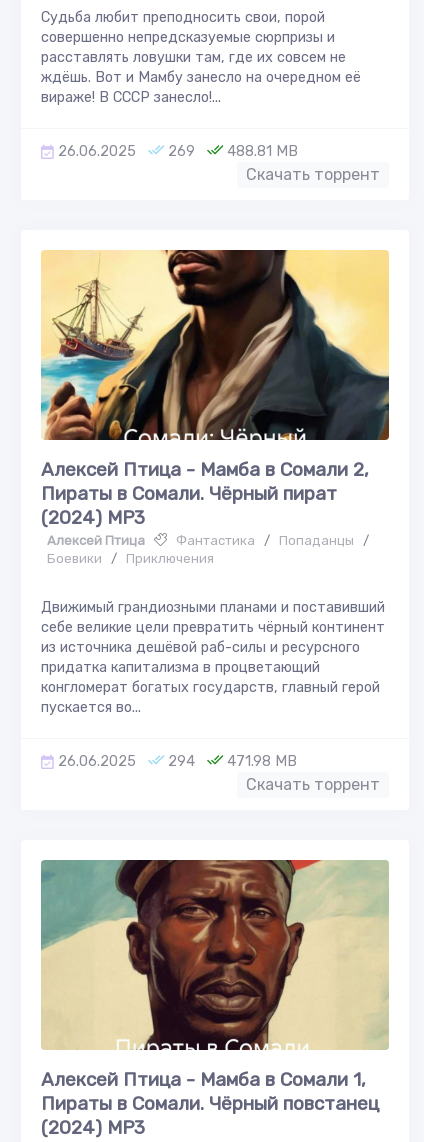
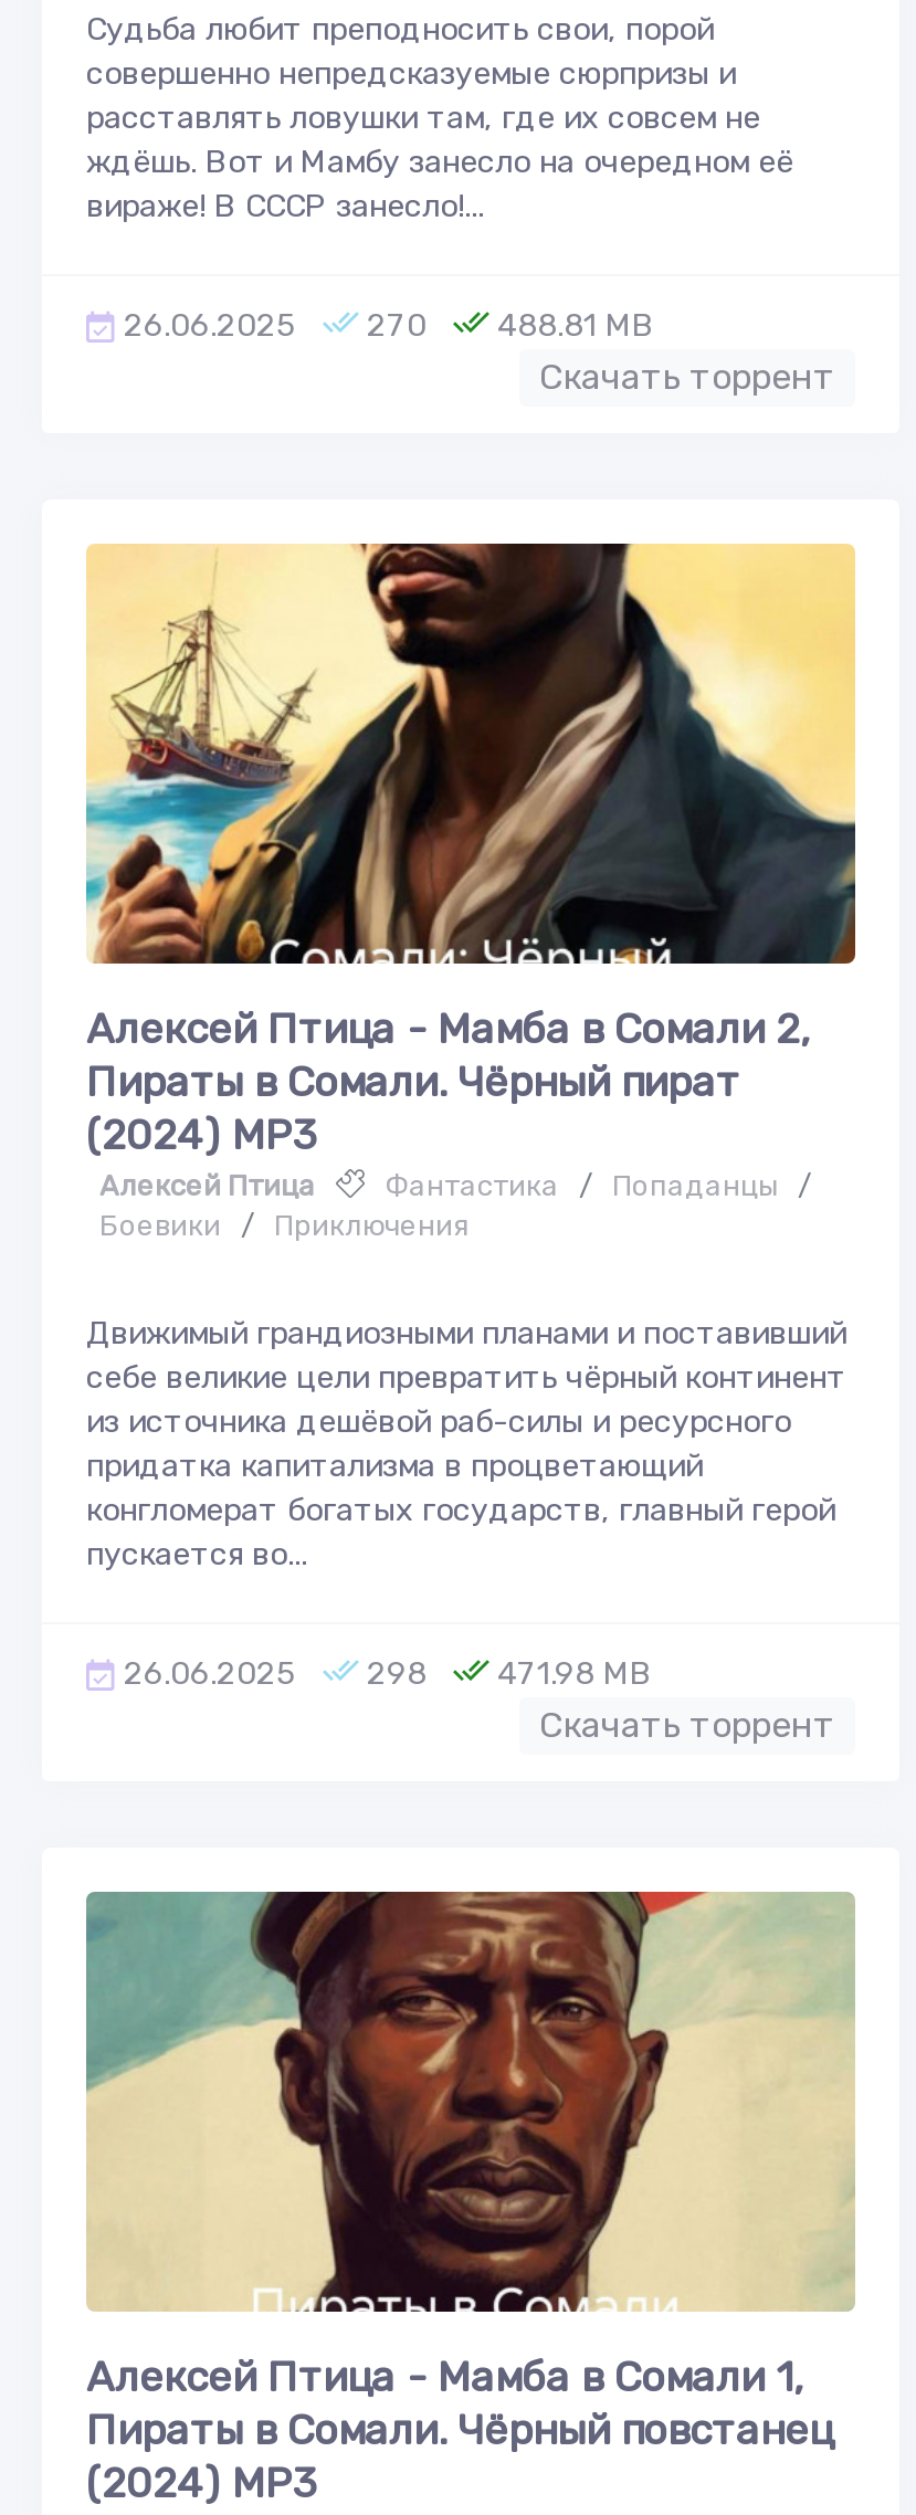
- 26.06.2025 269 488.81 MB
+ 26.06.2025 270 488.81 MB

- 26.06.2025 294 471.98 MB
+ 26.06.2025 298 471.98 MB
